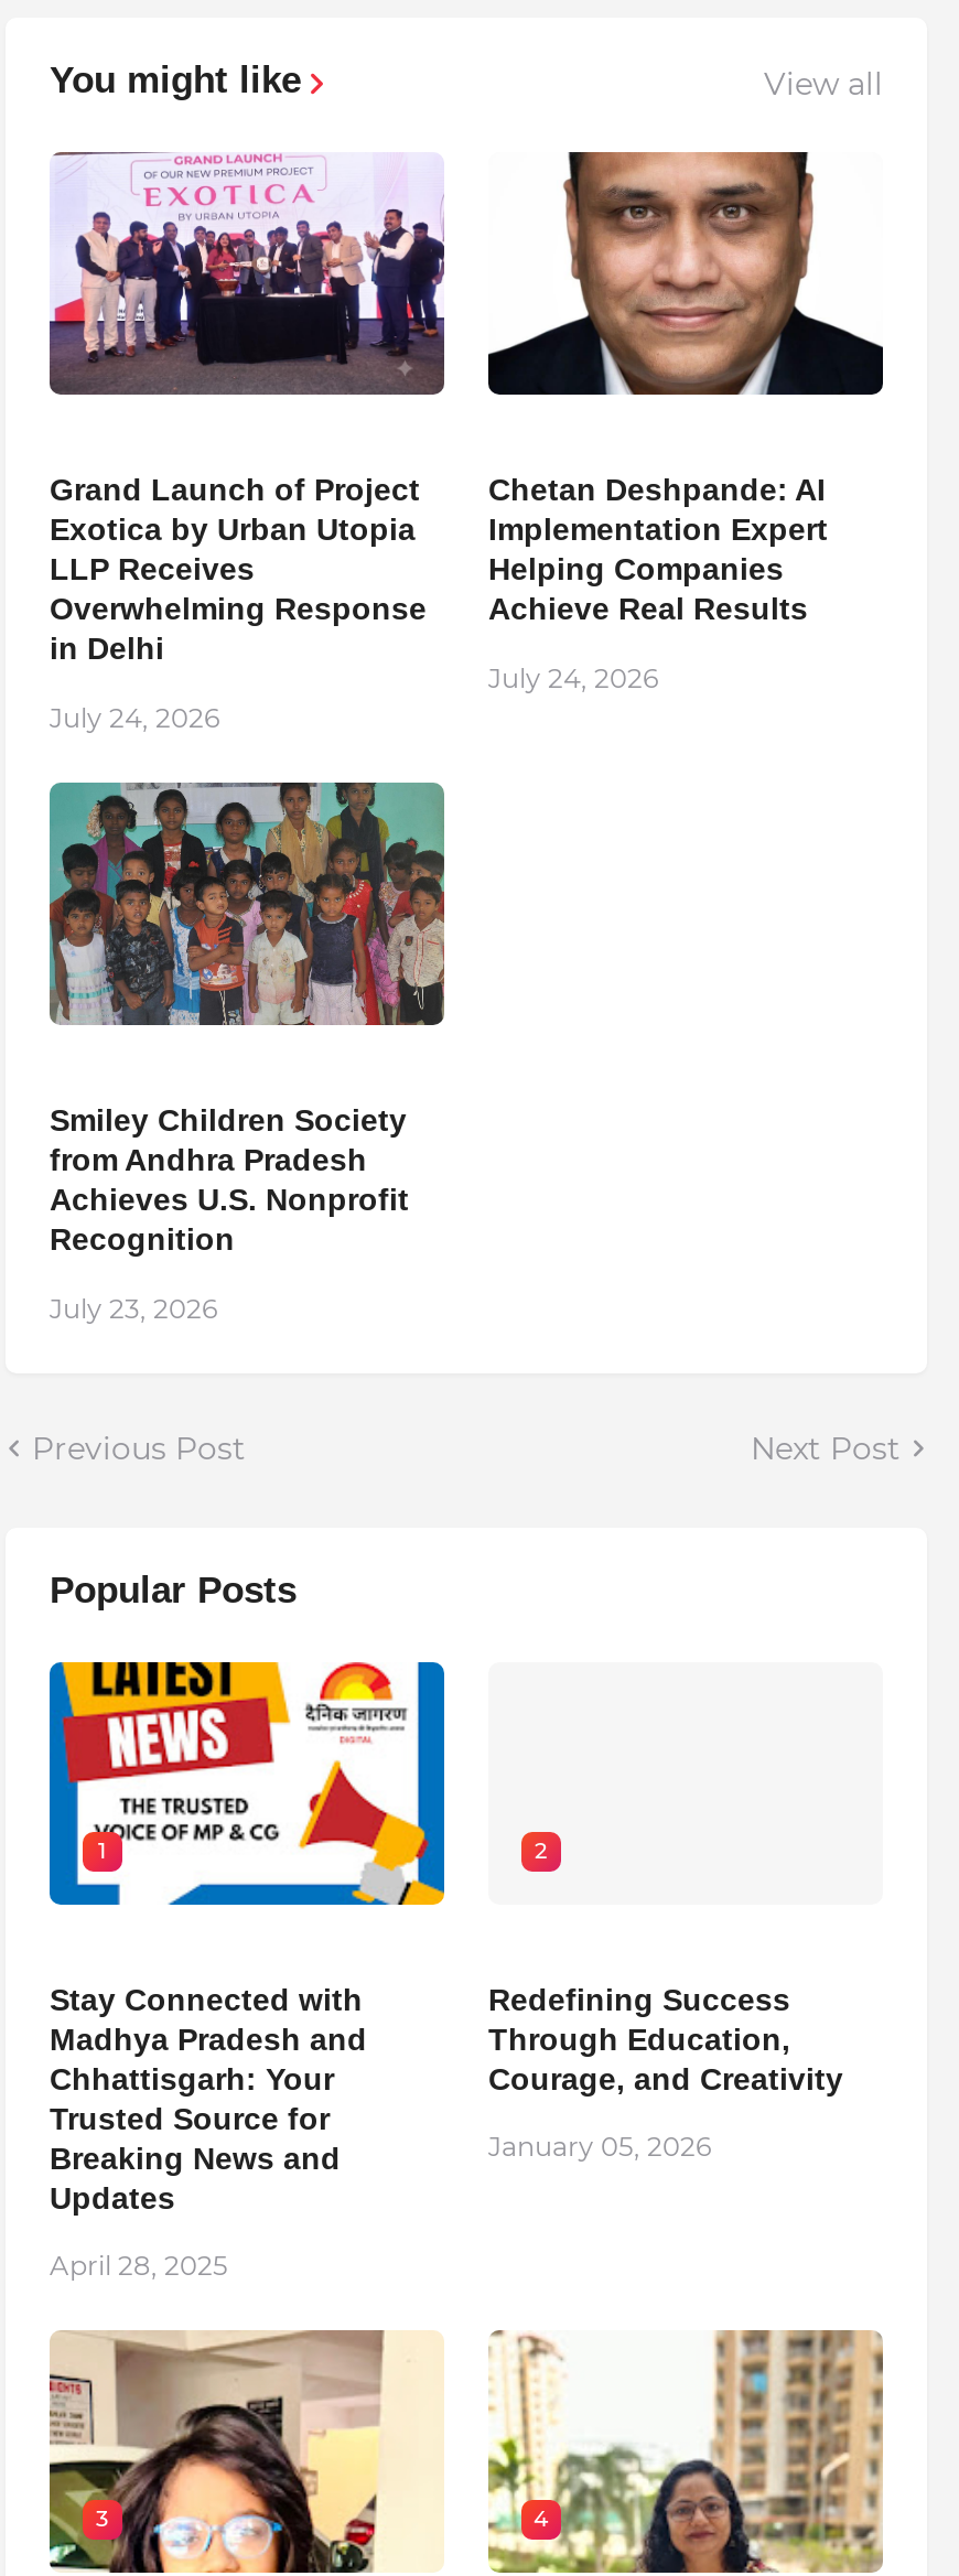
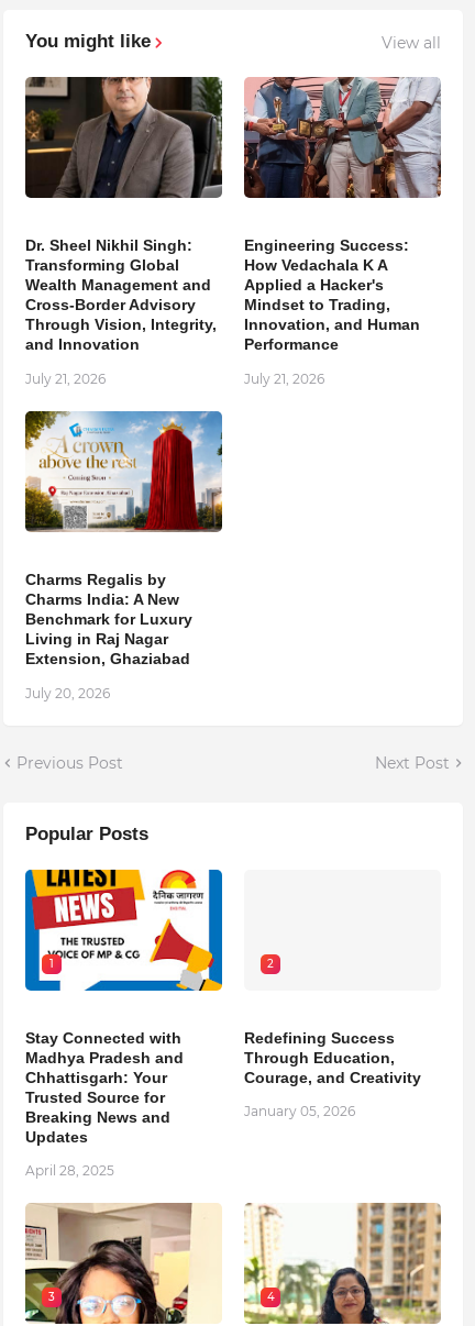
- [image]
- Grand Launch of Project
- Exotica by Urban Utopia
- LLP Receives
- Overwhelming Response
- in Delhi
+ [image]
+ Dr. Sheel Nikhil Singh:
+ Transforming Global
+ Wealth Management and
+ Cross-Border Advisory
+ Through Vision, Integrity,
+ and Innovation

- [image]
- Chetan Deshpande: AI
- Implementation Expert
- Helping Companies
- Achieve Real Results
+ [image]
+ Engineering Success:
+ How Vedachala K A
+ Applied a Hacker's
+ Mindset to Trading,
+ Innovation, and Human
+ Performance

- July 24, 2026
+ July 21, 2026

- July 24, 2026
+ July 21, 2026

- [image]
- Smiley Children Society
- from Andhra Pradesh
- Achieves U.S. Nonprofit
- Recognition
+ [image]
+ Charms Regalis by
+ Charms India: A New
+ Benchmark for Luxury
+ Living in Raj Nagar
+ Extension, Ghaziabad

- July 23, 2026
+ July 20, 2026
